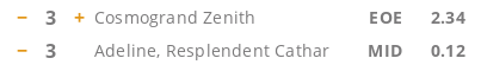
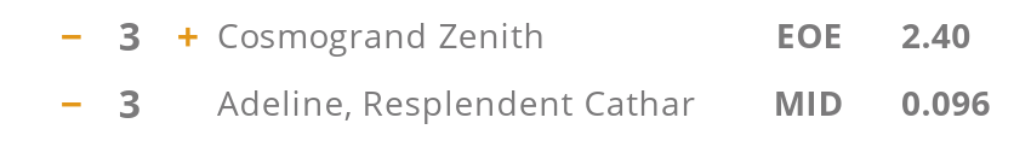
- EOE 2.34
+ EOE 2.40

- 0.12
+ 0.096
